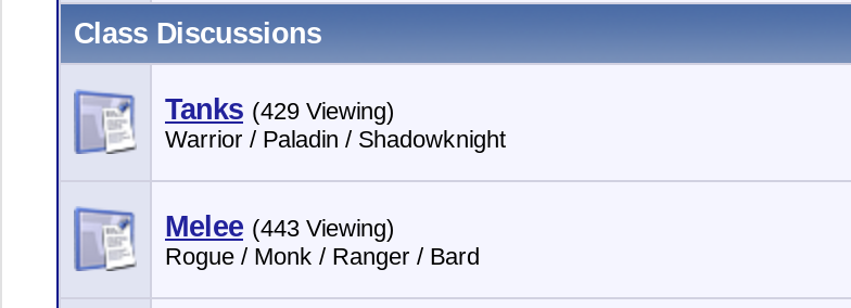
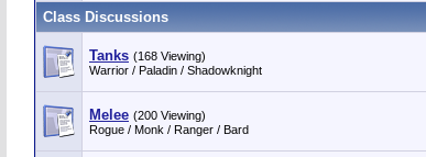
- Tanks (429 Viewing)
+ Tanks (168 Viewing)

- Melee (443 Viewing)
+ Melee (200 Viewing)
